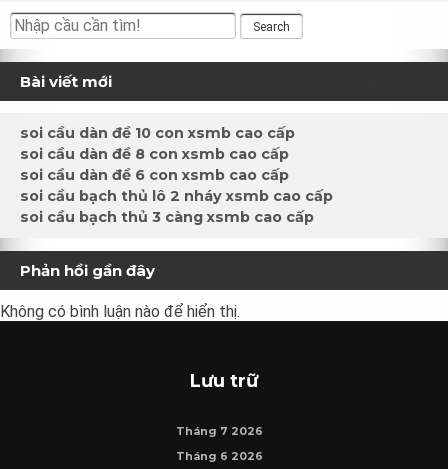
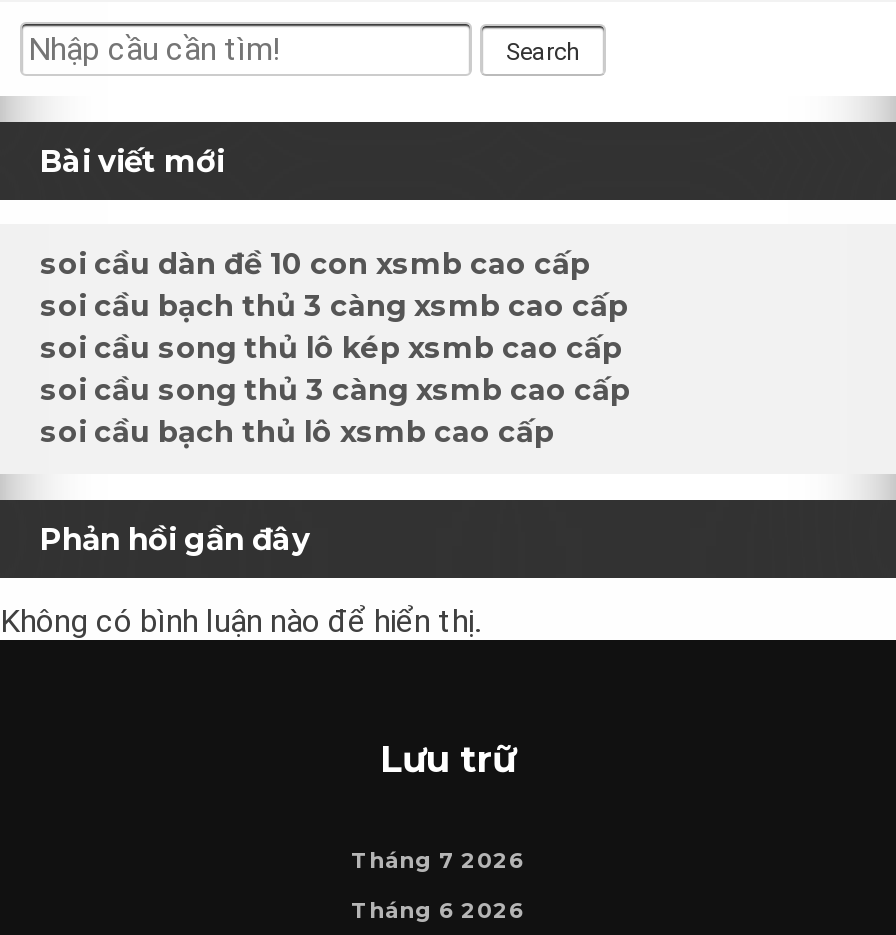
- soi cầu dàn đề 8 con xsmb cao cấp
- soi cầu dàn đề 6 con xsmb cao cấp
- soi cầu bạch thủ lô 2 nháy xsmb cao cấp

moved up: soi cầu bạch thủ 3 càng xsmb cao cấp

+ soi cầu song thủ lô kép xsmb cao cấp
+ soi cầu song thủ 3 càng xsmb cao cấp
+ soi cầu bạch thủ lô xsmb cao cấp
